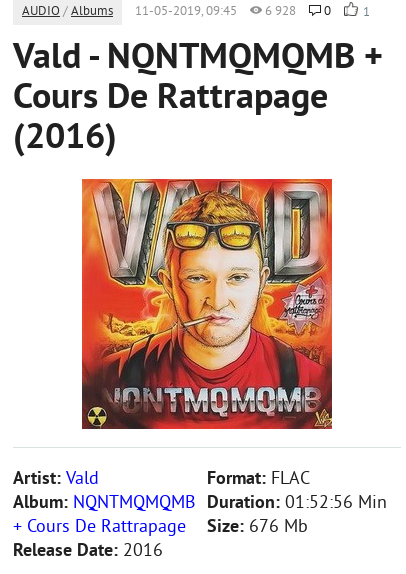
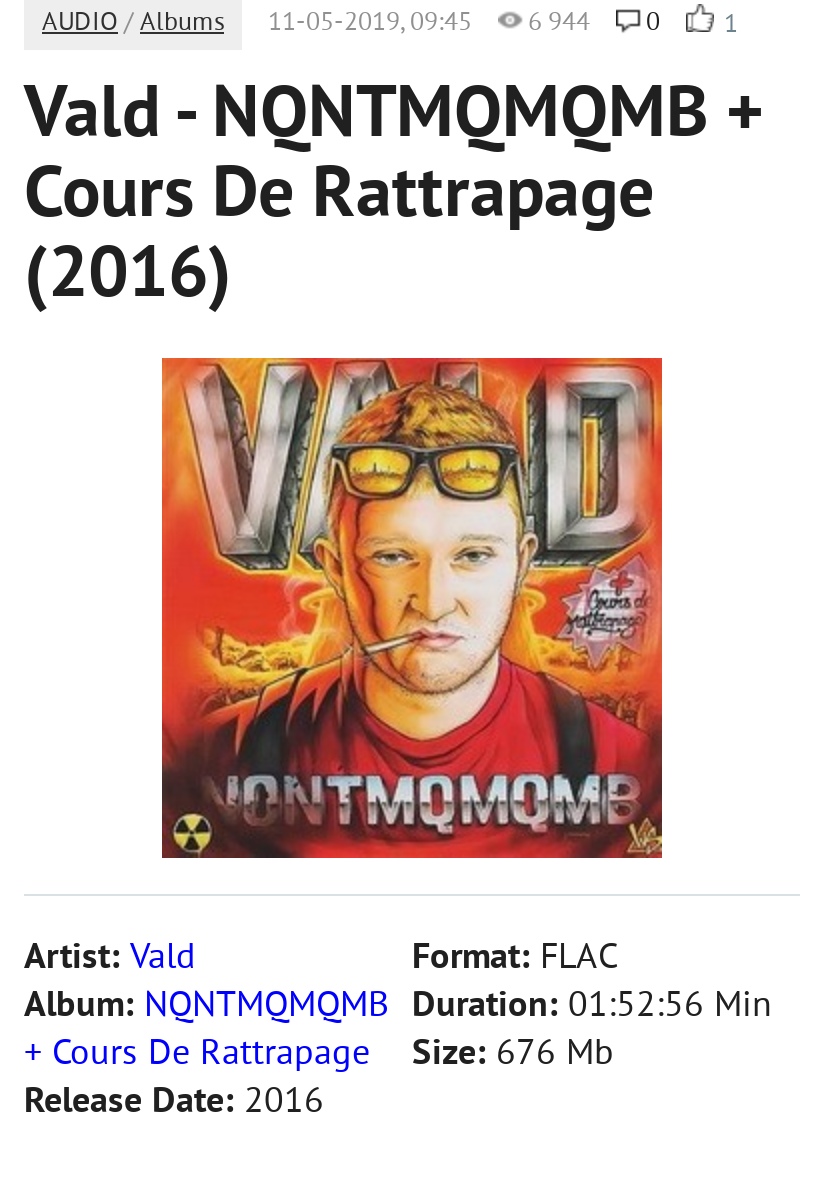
- AUDIO / Albums 11-05-2019, 09:45 6 928 0 1
+ AUDIO / Albums 11-05-2019, 09:45 6 944 0 1
